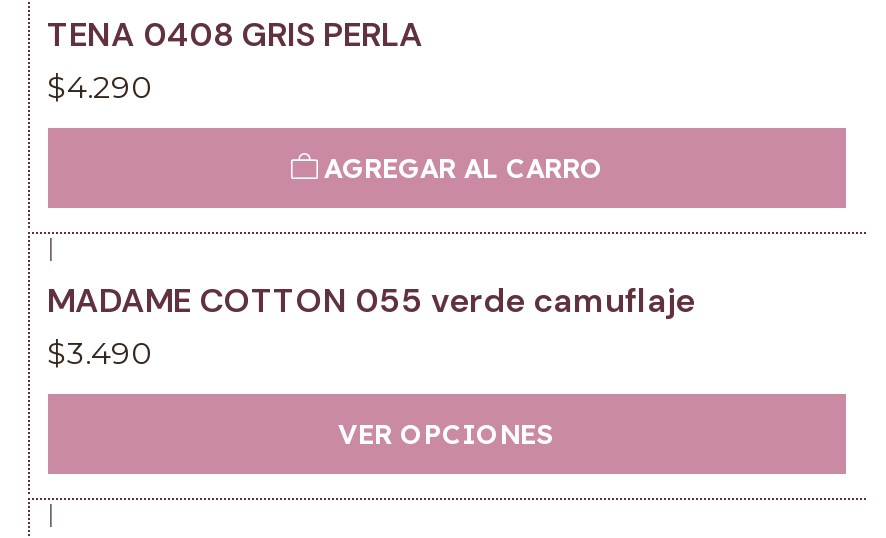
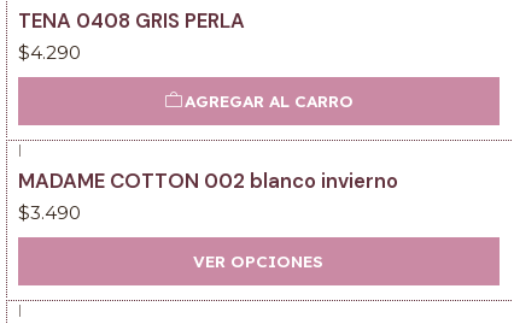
- MADAME COTTON 055 verde camuflaje
+ MADAME COTTON 002 blanco invierno
